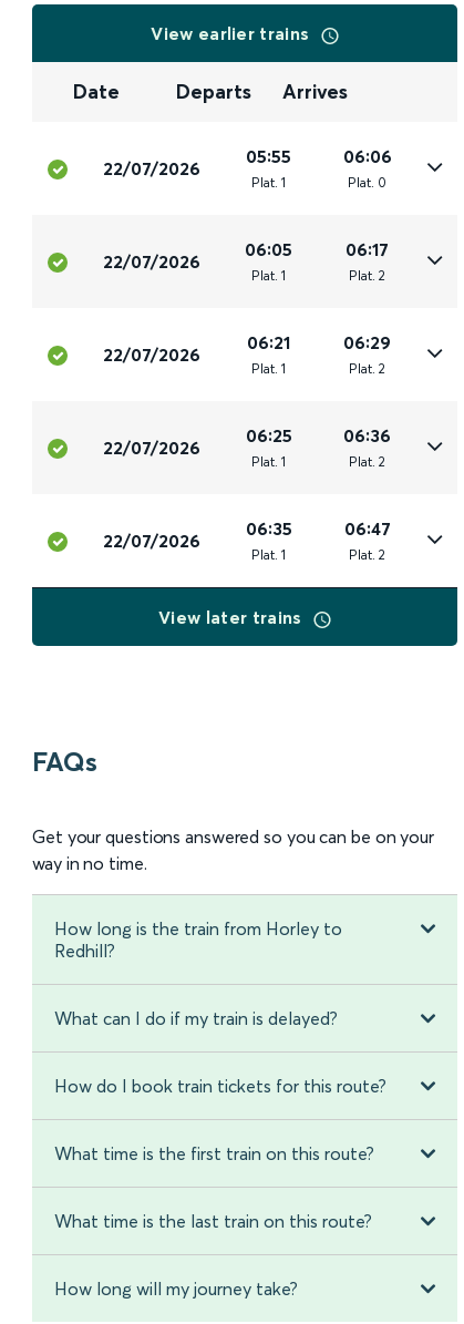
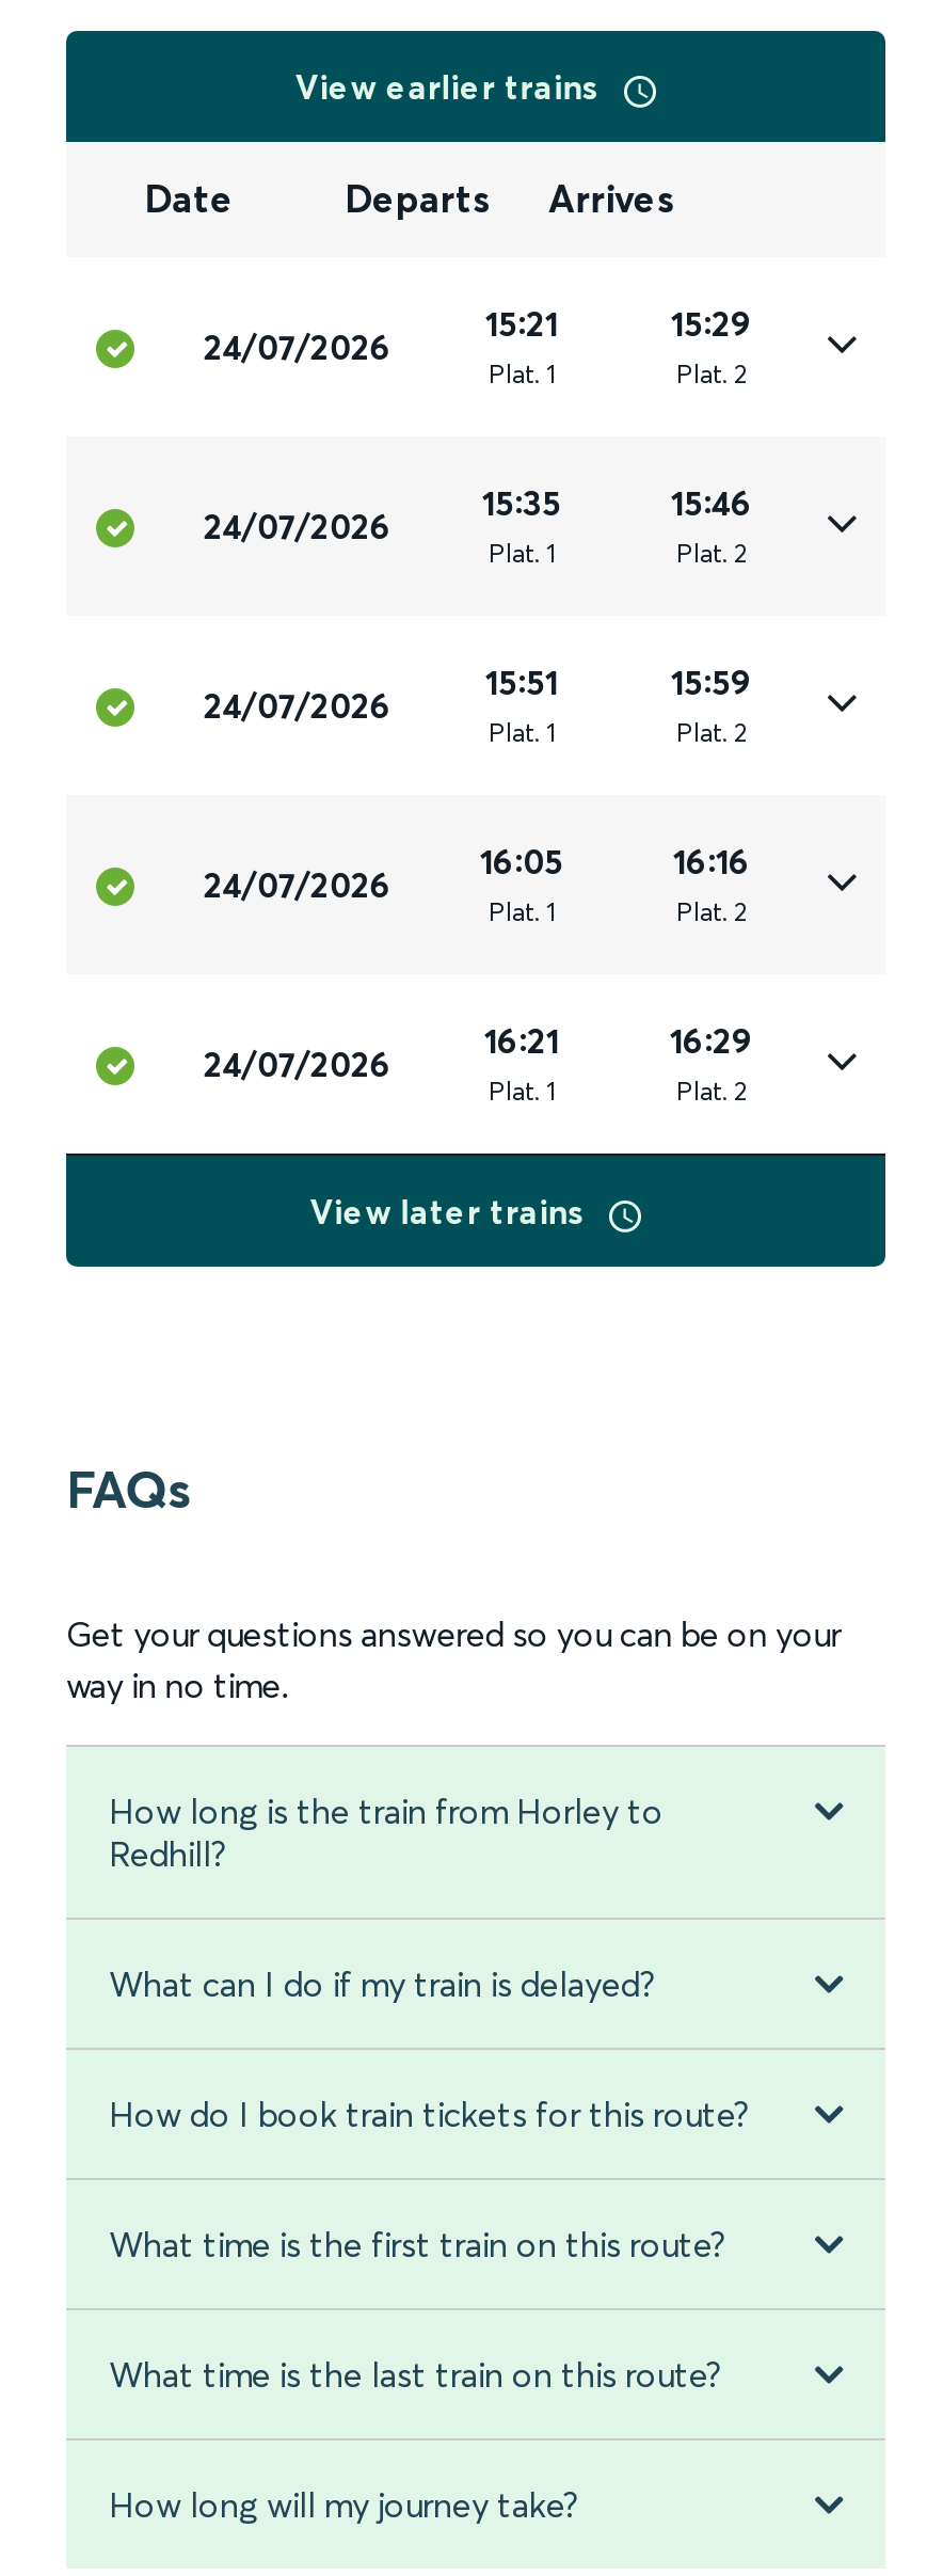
- 05:55
+ 15:21

- 06:06
+ 15:29

- 22/07/2026
+ 24/07/2026

- Plat. 0
+ Plat. 2

- 06:05
+ 15:35

- 06:17
+ 15:46

- 22/07/2026
+ 24/07/2026

- 06:21
+ 15:51

- 06:29
+ 15:59

- 22/07/2026
+ 24/07/2026

- 06:25
+ 16:05

- 06:36
+ 16:16

- 22/07/2026
+ 24/07/2026

- 06:35
+ 16:21

- 06:47
+ 16:29

- 22/07/2026
+ 24/07/2026
